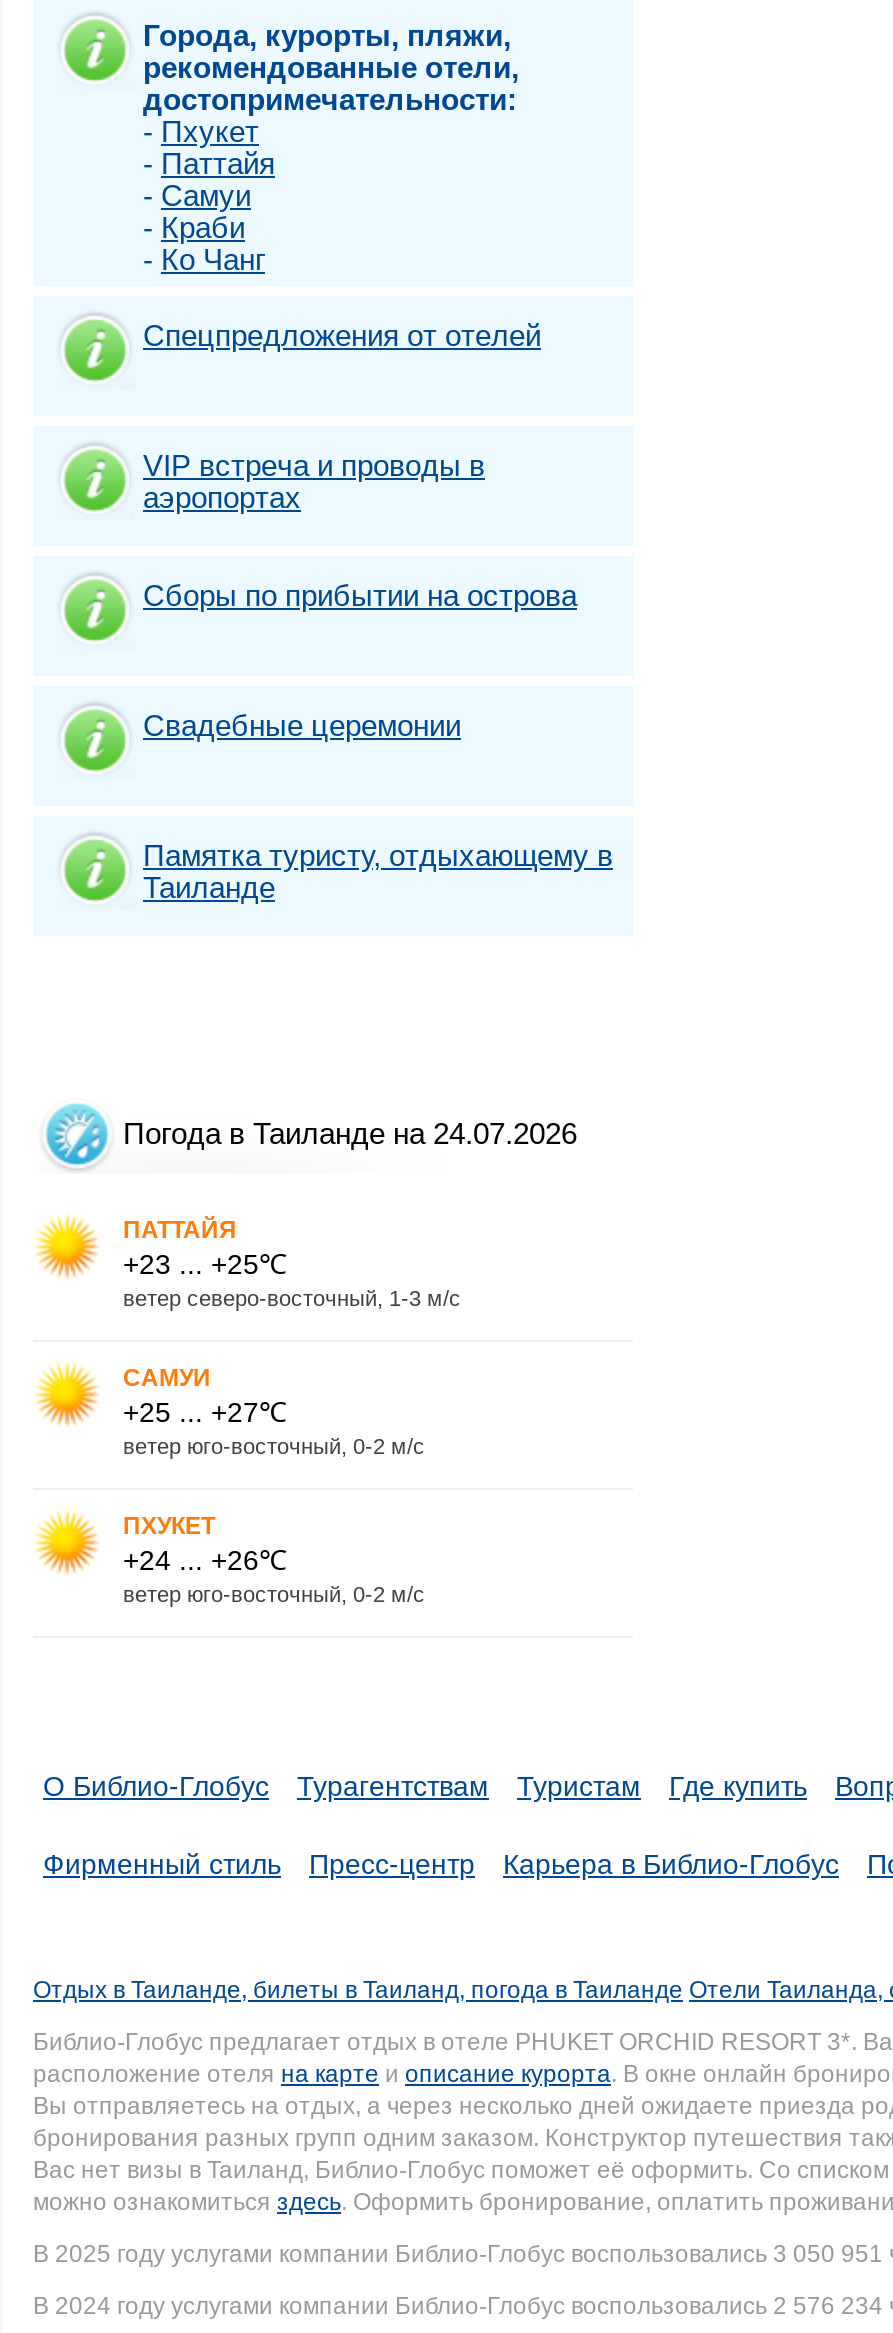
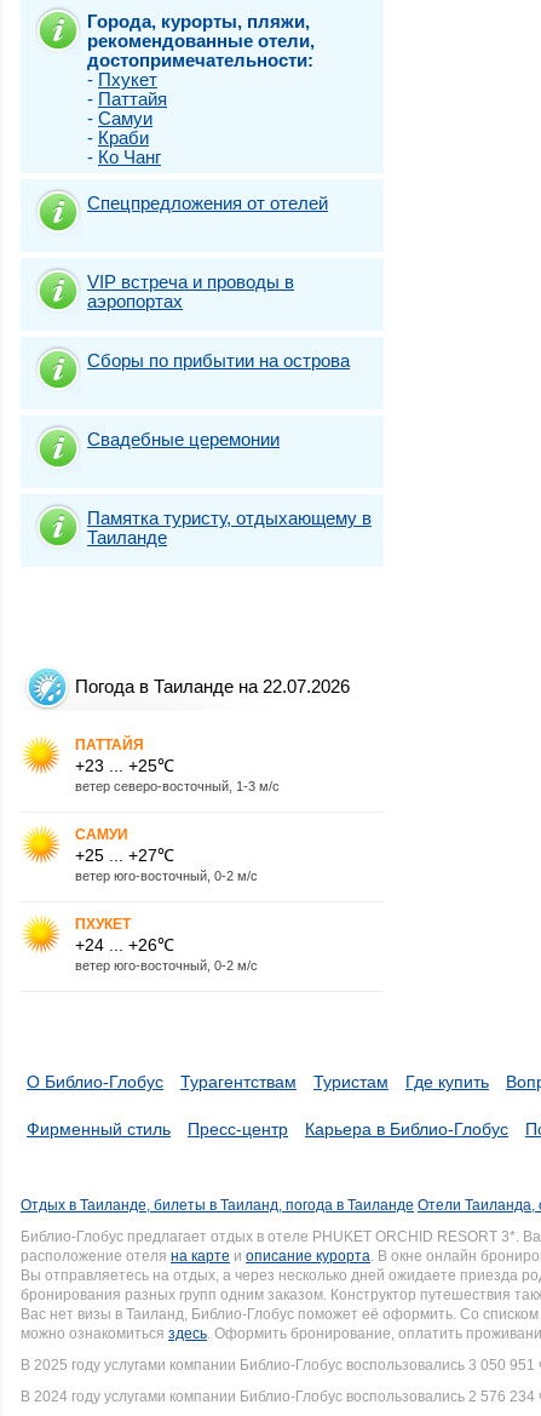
- Погода в Таиланде на 24.07.2026
+ Погода в Таиланде на 22.07.2026
